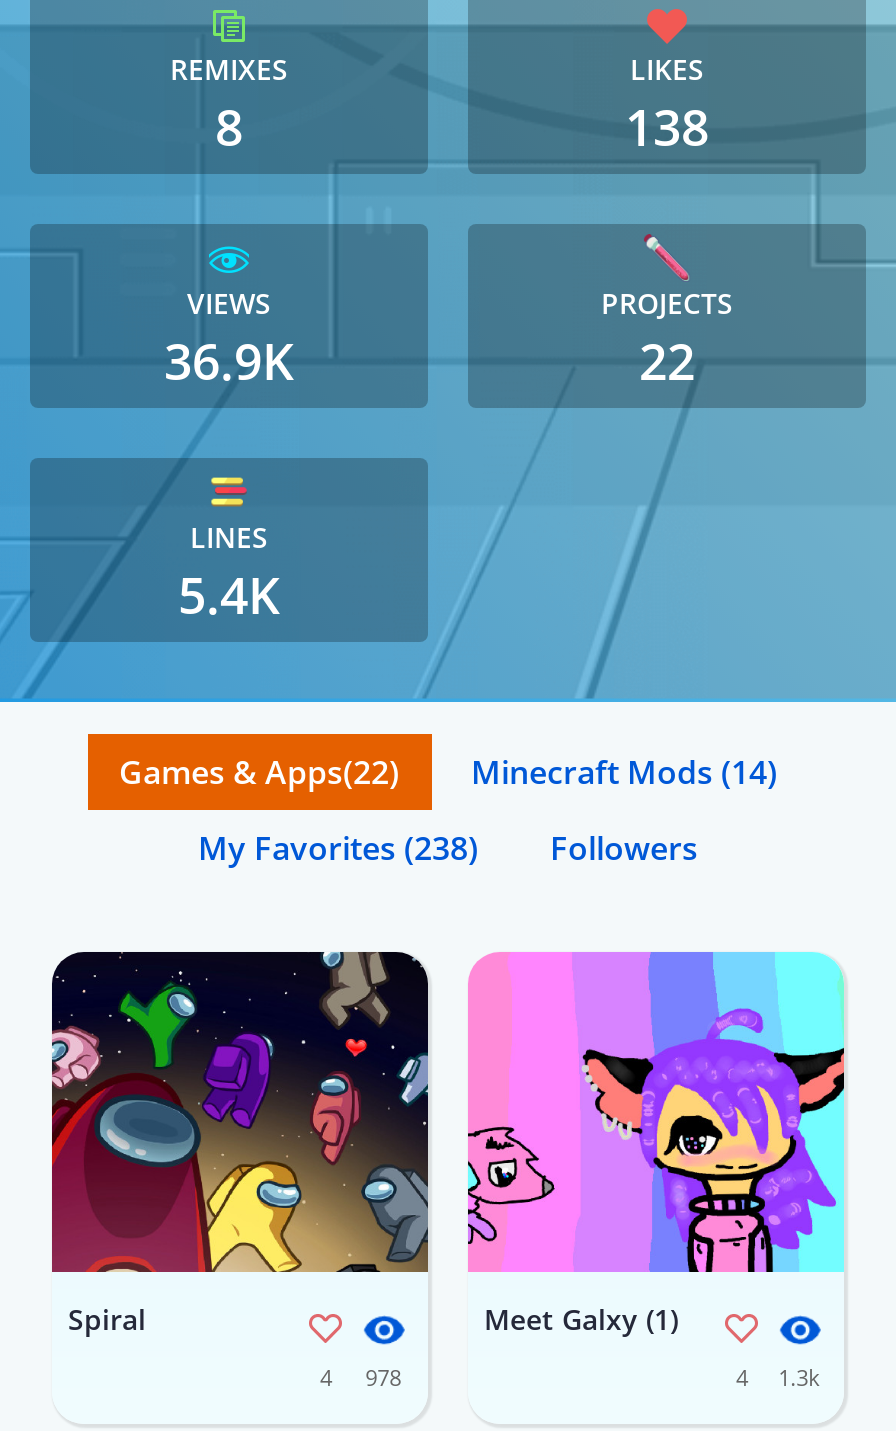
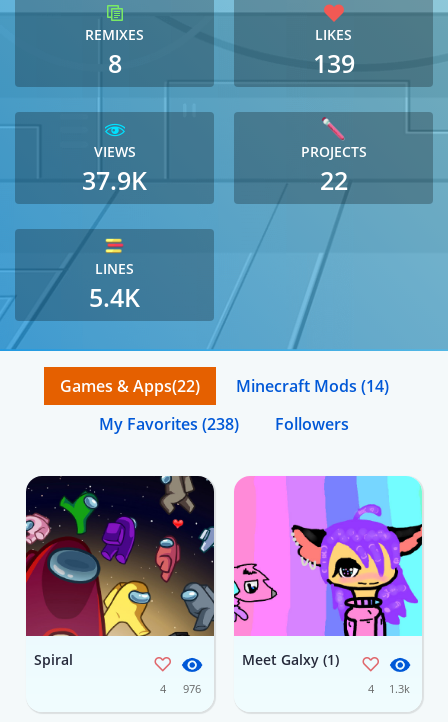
- 138
+ 139

- 36.9K
+ 37.9K

- 4 978
+ 4 976
